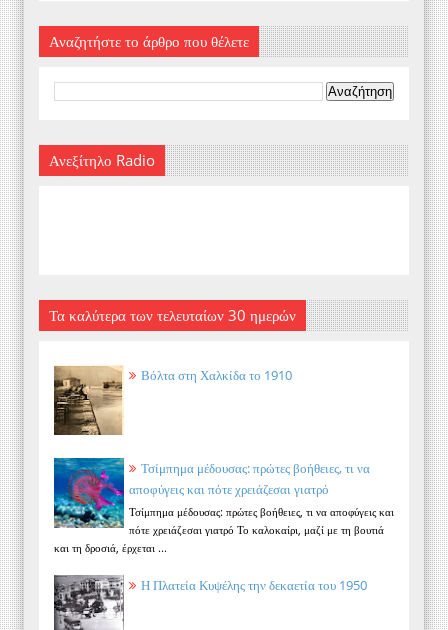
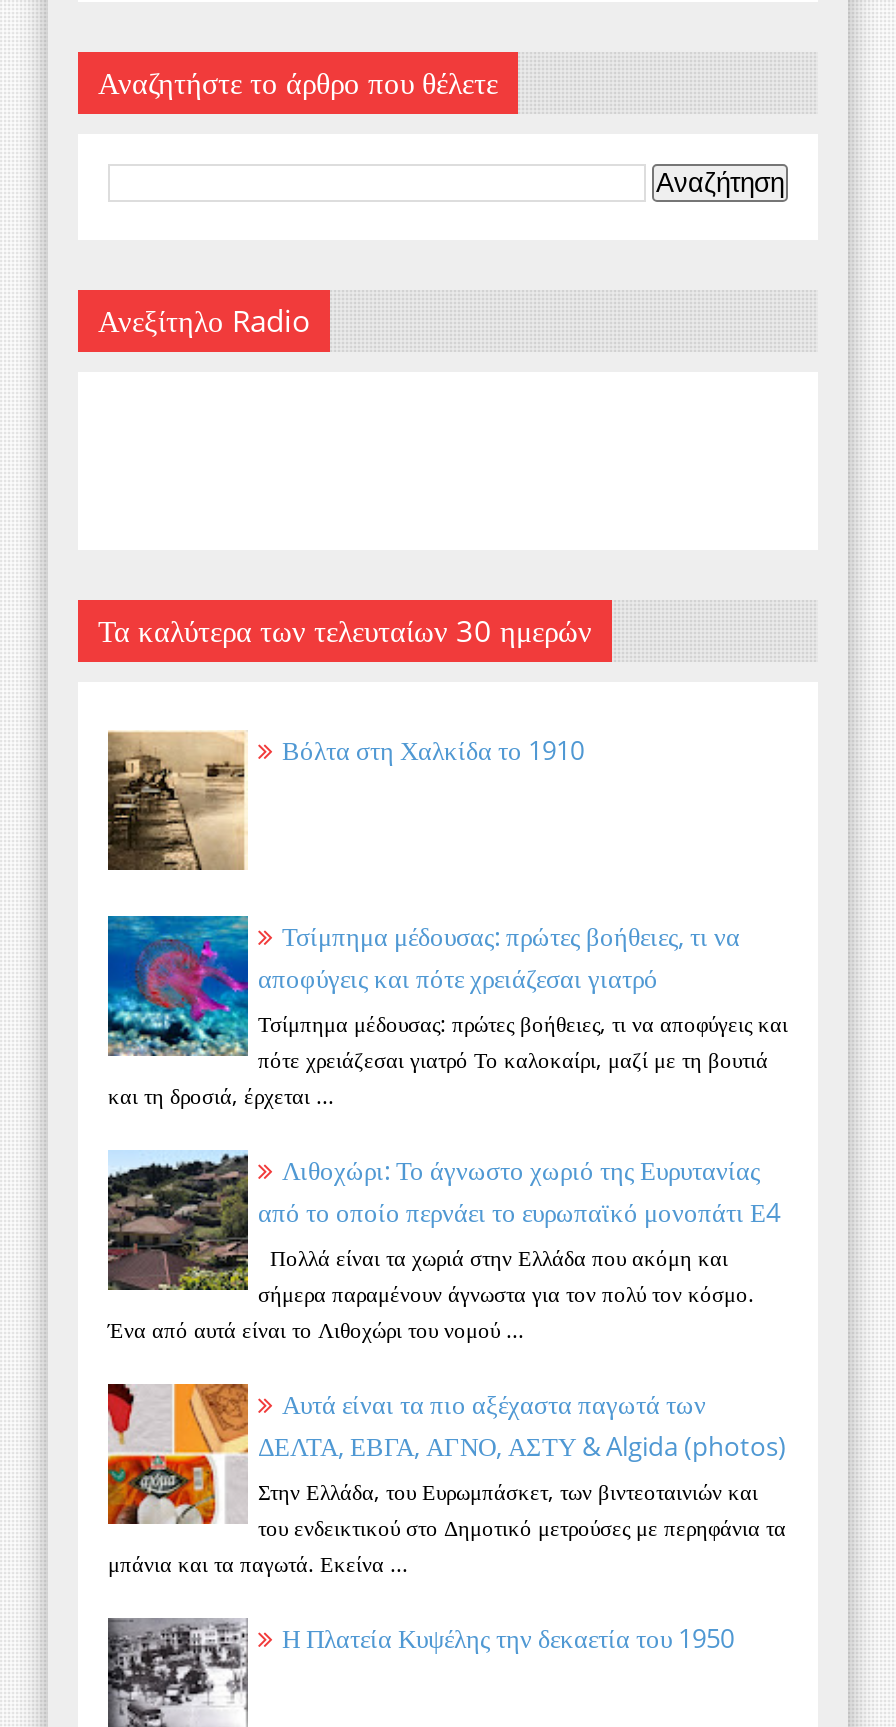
+ [image]

+ [image]
+ Λιθοχώρι: Το άγνωστο χωριό της Ευρυτανίας
+ από το οποίο περνάει το ευρωπαϊκό μονοπάτι Ε4
+ Πολλά είναι τα χωριά στην Ελλάδα που ακόμη και
+ σήμερα παραμένουν άγνωστα για τον πολύ τον κόσμο.
+ Ένα από αυτά είναι το Λιθοχώρι του νομού ...
+ Αυτά είναι τα πιο αξέχαστα παγωτά των
+ ΔΕΛΤΑ, ΕΒΓΑ, ΑΓΝΟ, ΑΣΤΥ & Algida (photos)
+ Στην Ελλάδα, του Ευρωμπάσκετ, των βιντεοταινιών και
+ του ενδεικτικού στο Δημοτικό μετρούσες με περηφάνια τα
+ μπάνια και τα παγωτά. Εκείνα ...
